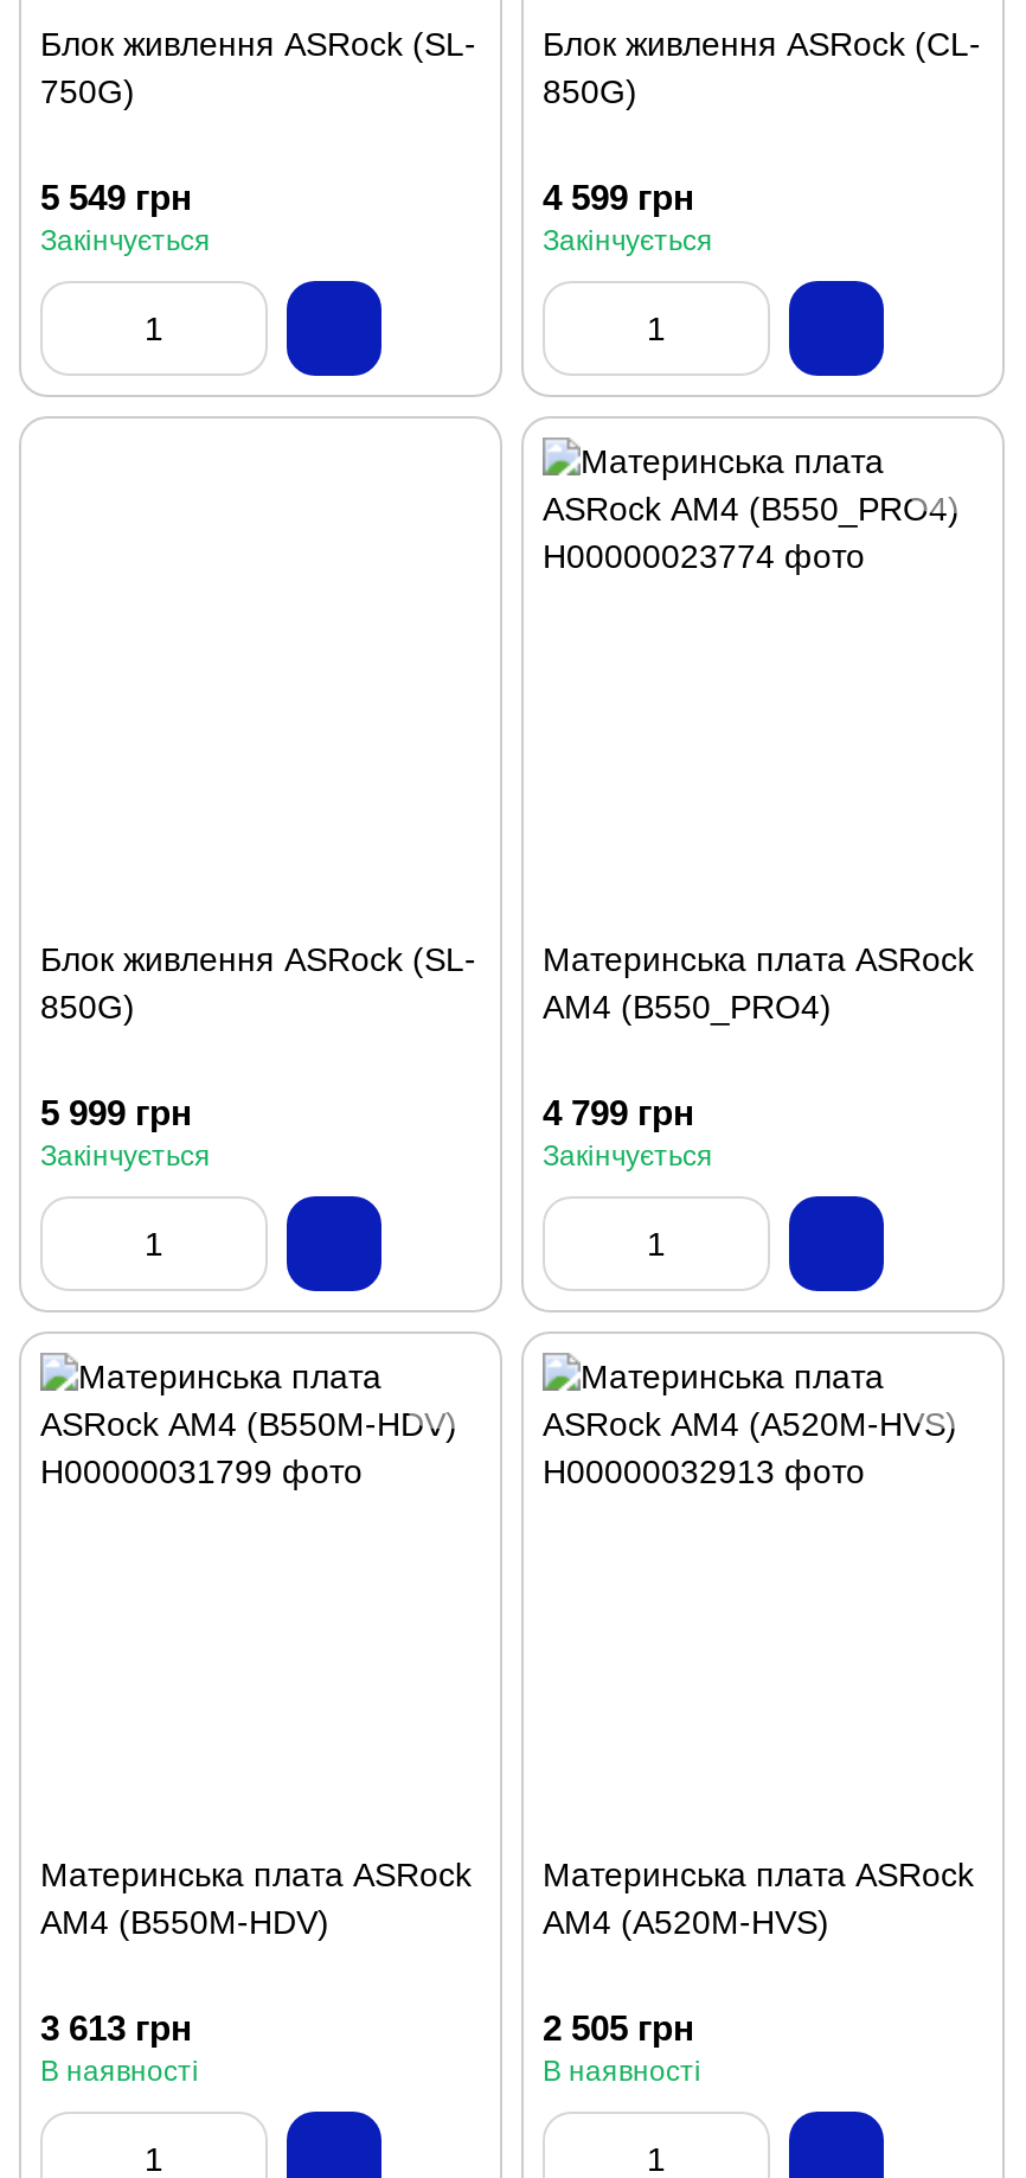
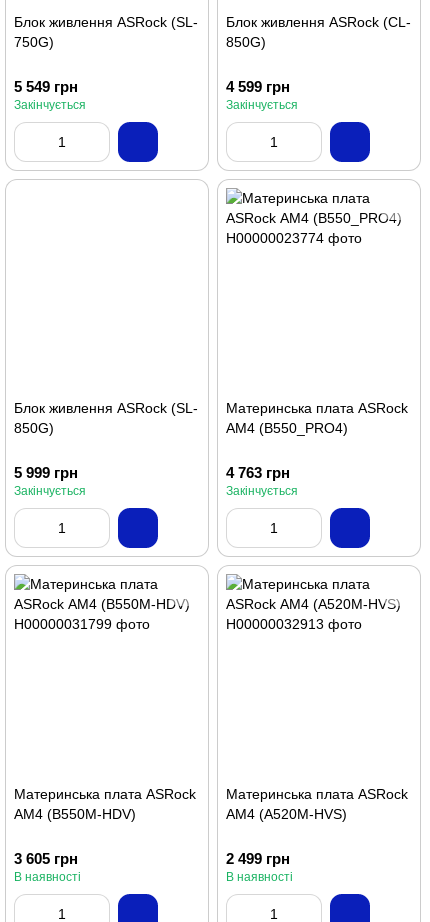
- 4 799 грн
+ 4 763 грн

- 3 613 грн
+ 3 605 грн

- 2 505 грн
+ 2 499 грн
